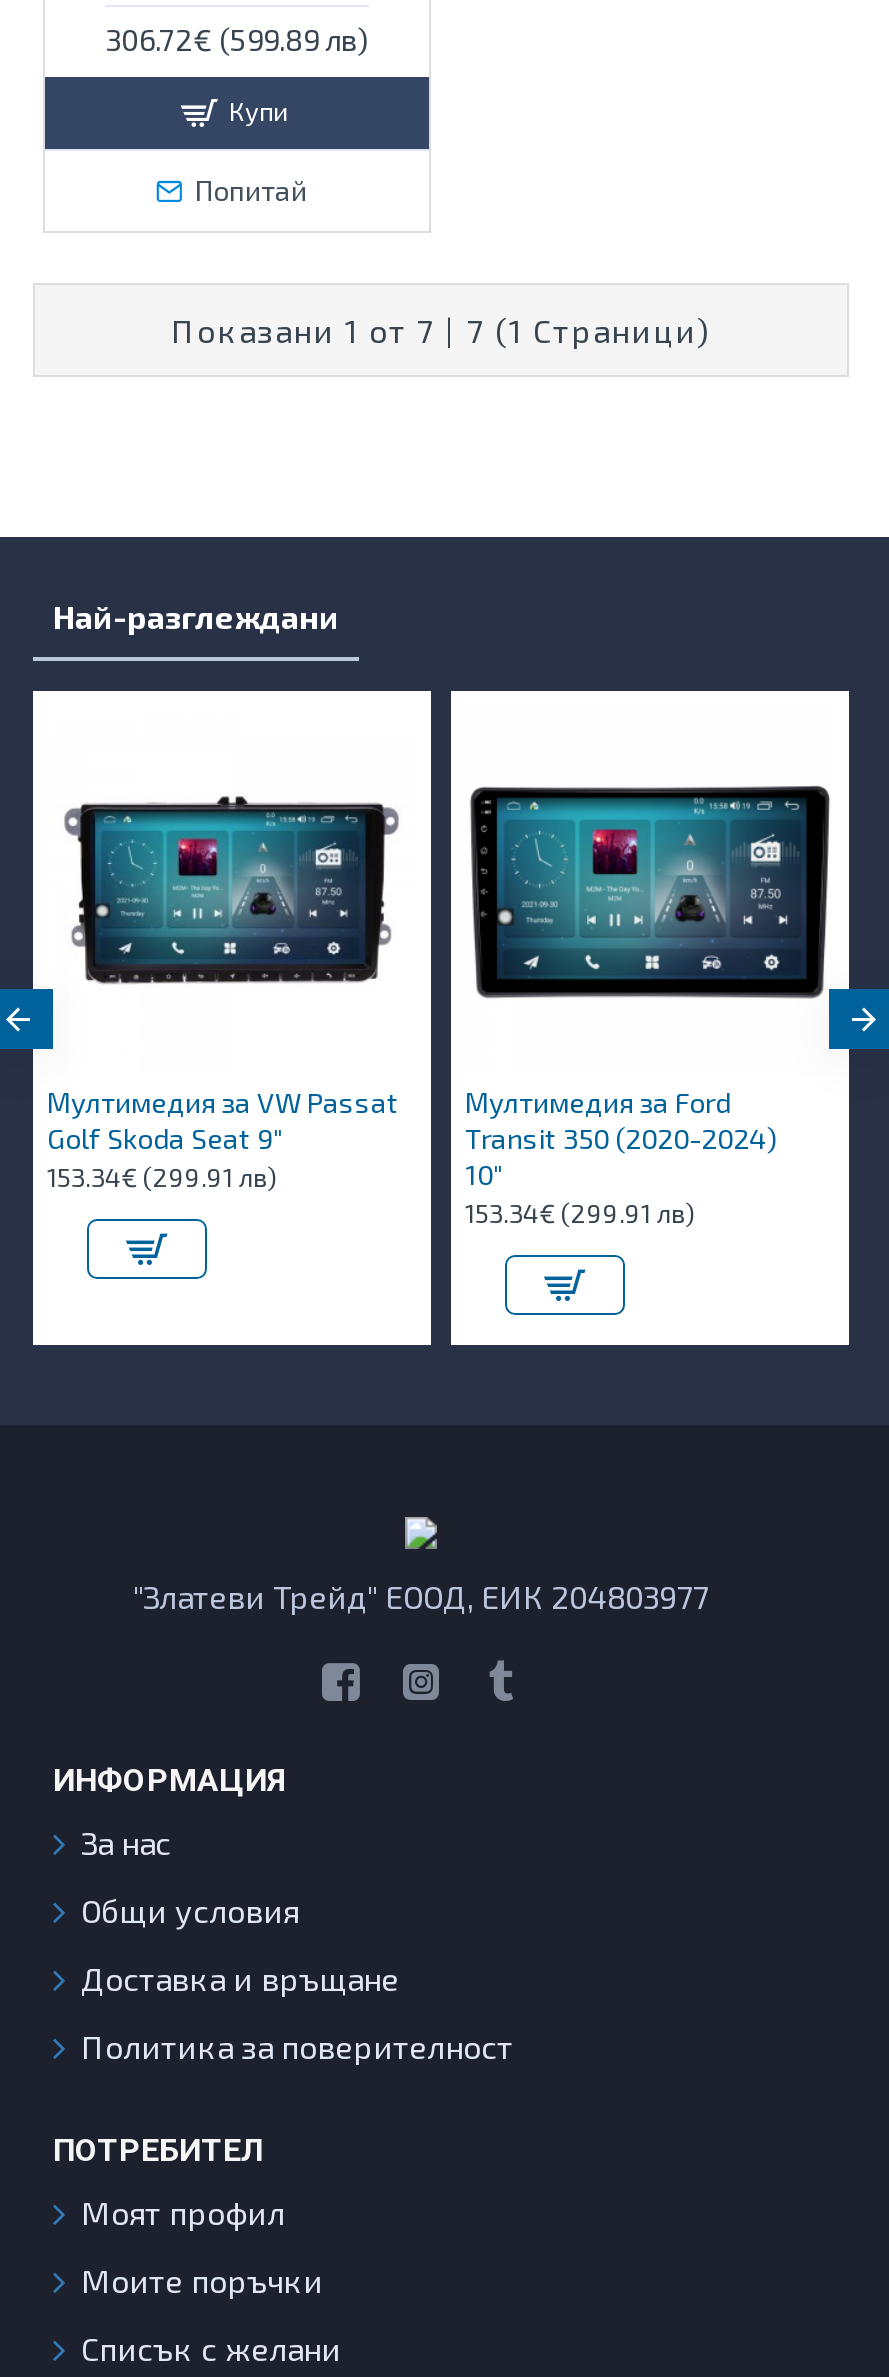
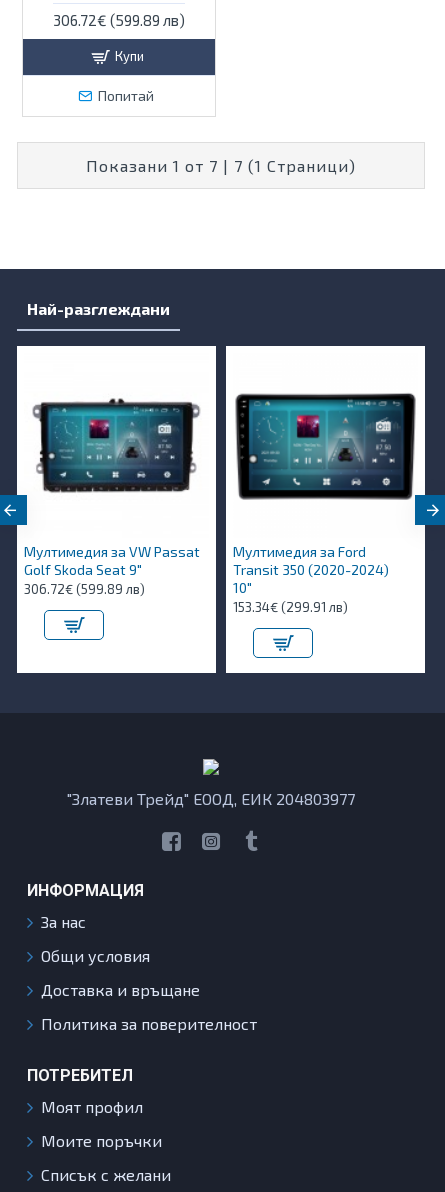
- 153.34€ (299.91 лв)
+ 306.72€ (599.89 лв)
